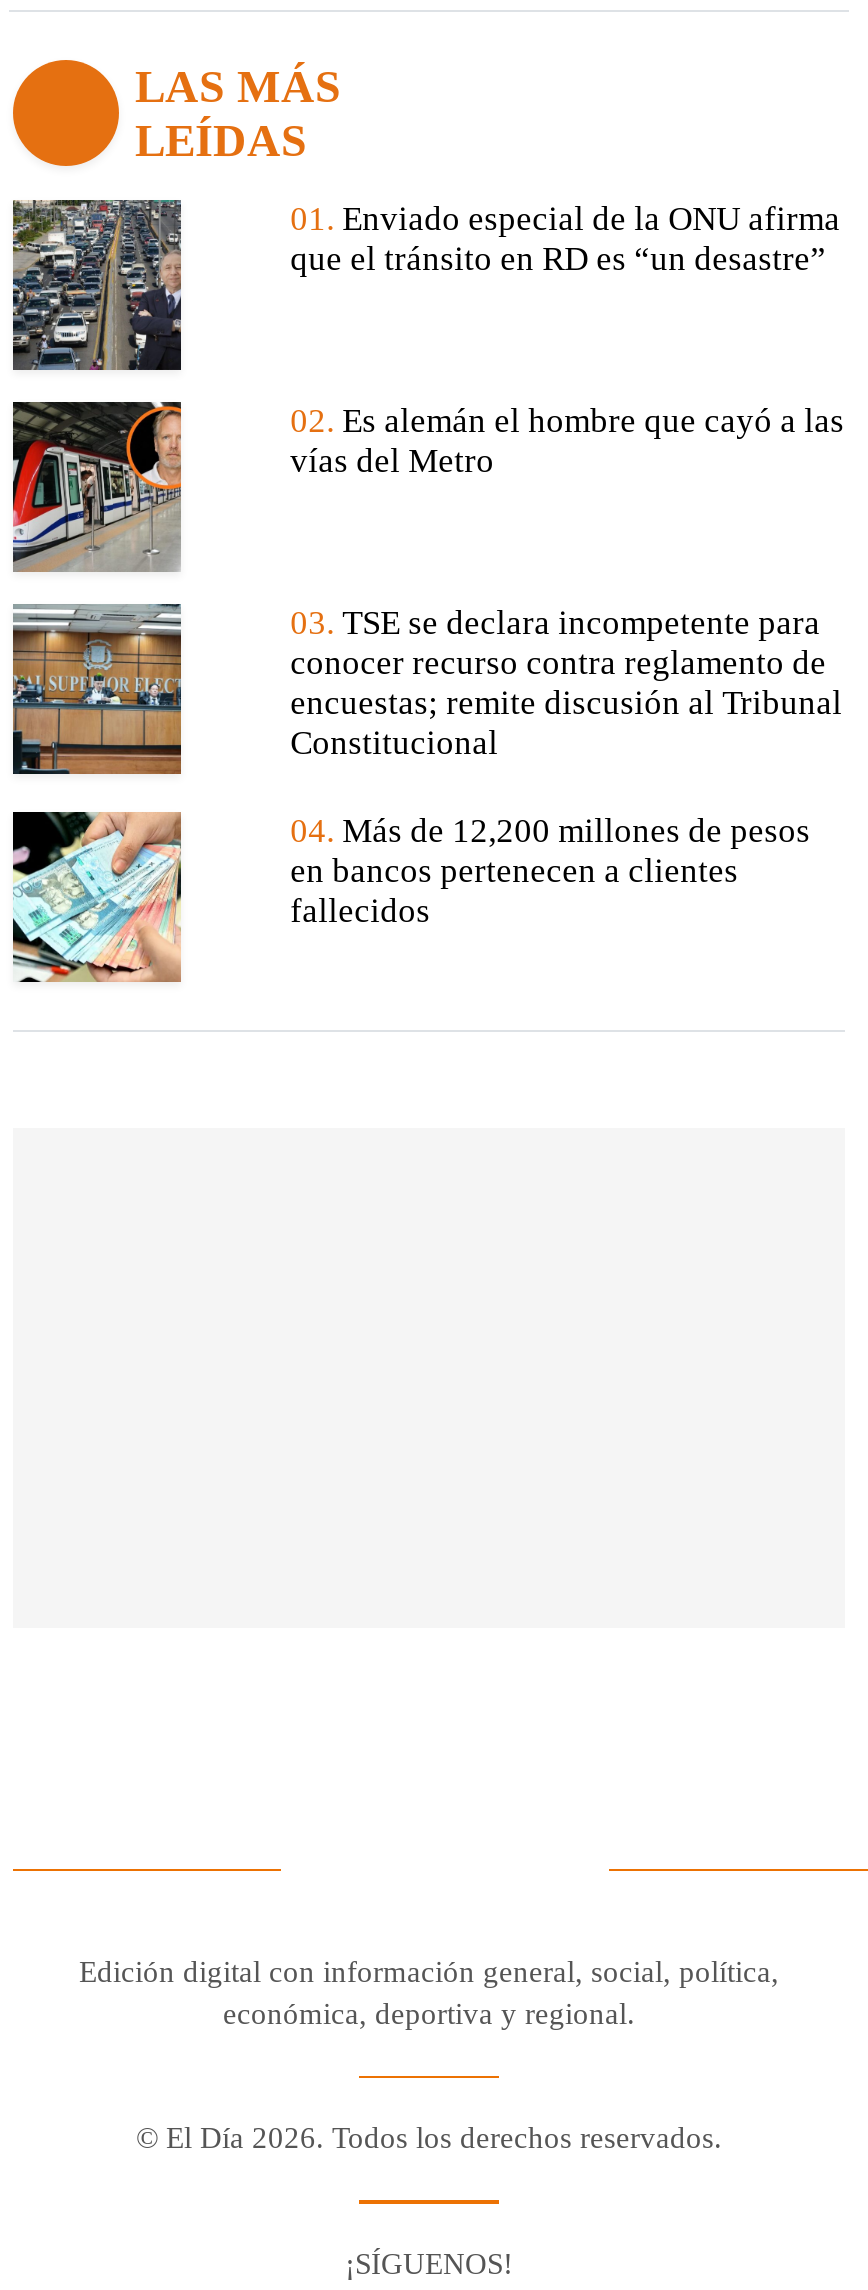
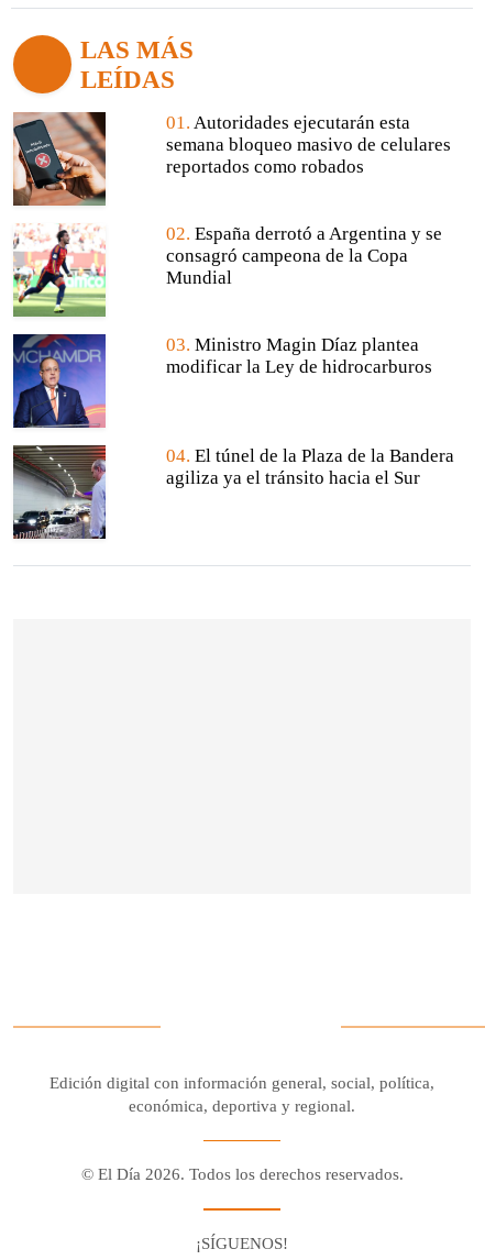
- [image]
+ [image]

- 01. Enviado especial de la ONU afirma
- que el tránsito en RD es “un desastre”
+ 01. Autoridades ejecutarán esta
+ semana bloqueo masivo de celulares
+ reportados como robados

- [image]
+ [image]

- 02. Es alemán el hombre que cayó a las
- vías del Metro
+ 02. España derrotó a Argentina y se
+ consagró campeona de la Copa
+ Mundial

- [image]
+ [image]

- 03. TSE se declara incompetente para
- conocer recurso contra reglamento de
- encuestas; remite discusión al Tribunal
- Constitucional
+ 03. Ministro Magin Díaz plantea
+ modificar la Ley de hidrocarburos

- [image]
+ [image]

- 04. Más de 12,200 millones de pesos
- en bancos pertenecen a clientes
- fallecidos
+ 04. El túnel de la Plaza de la Bandera
+ agiliza ya el tránsito hacia el Sur
